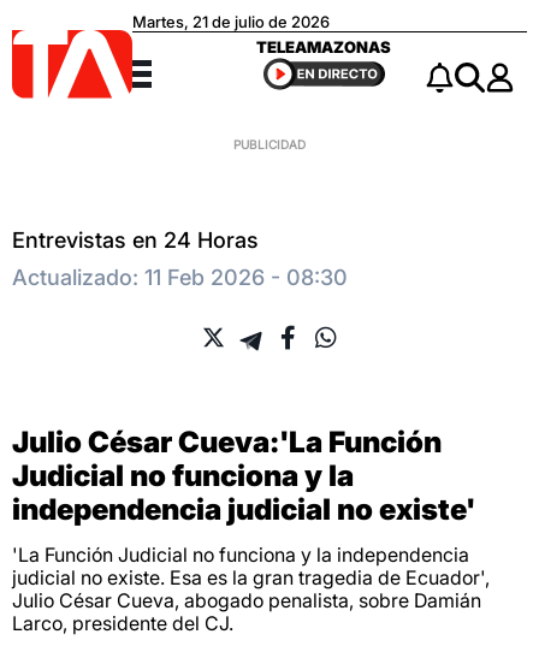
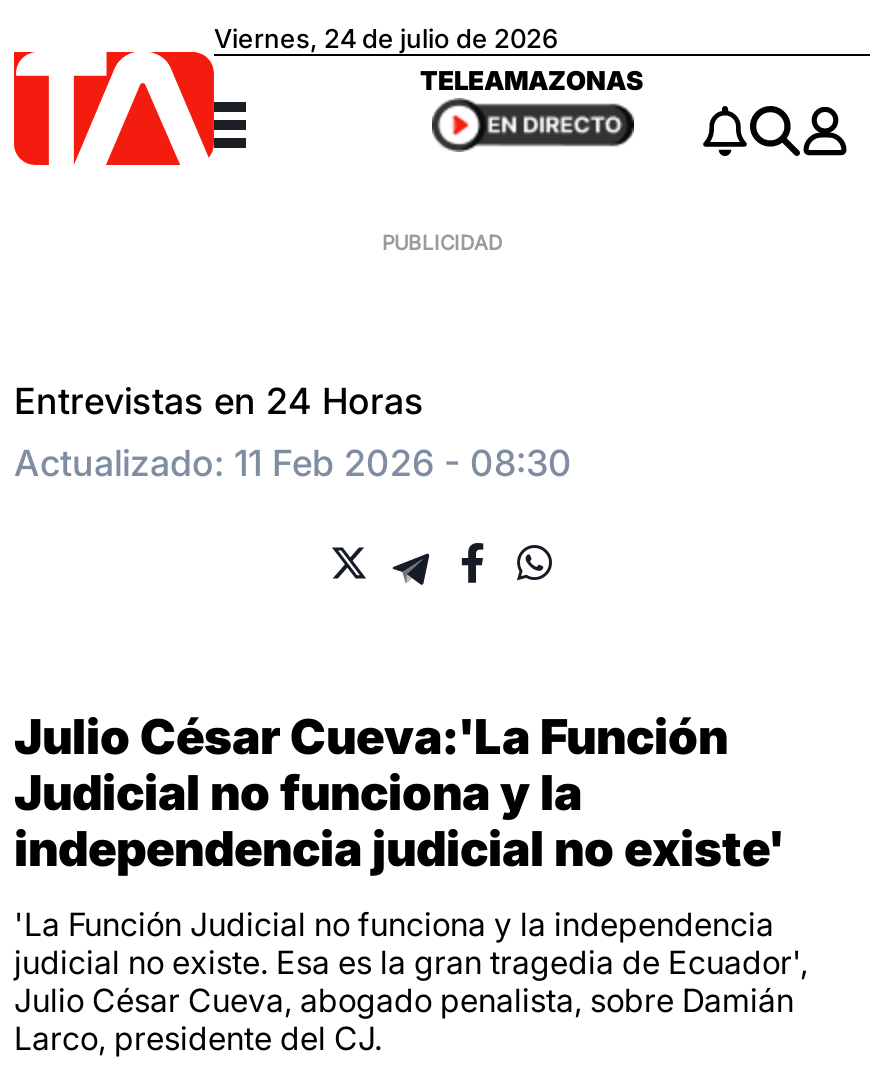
- Martes, 21 de julio de 2026
+ Viernes, 24 de julio de 2026
